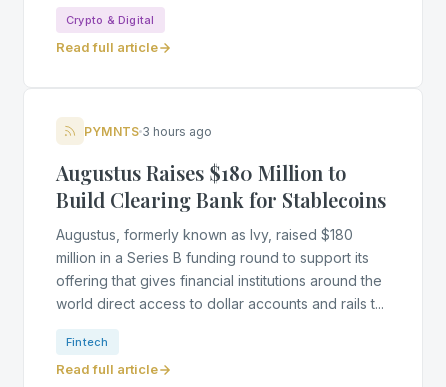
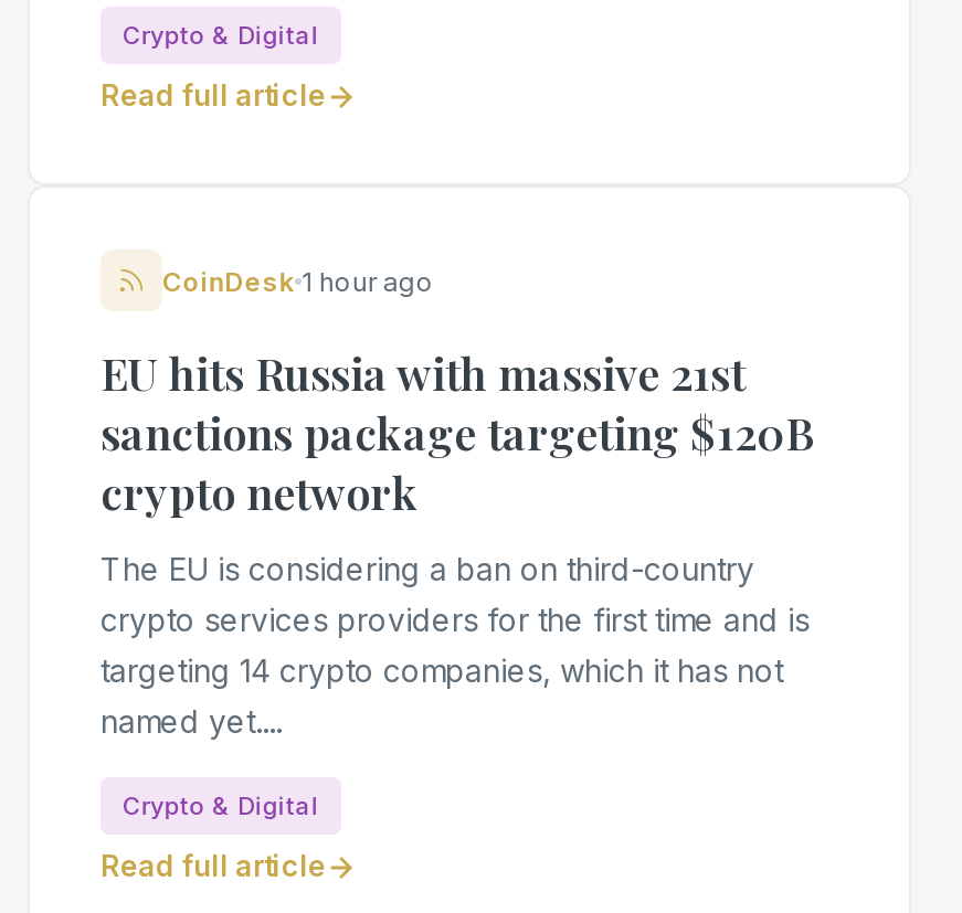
- PYMNTS 3 hours ago
+ CoinDesk 1 hour ago

- Augustus Raises $180 Million to
- Build Clearing Bank for Stablecoins
+ EU hits Russia with massive 21st
+ sanctions package targeting $120B
+ crypto network

- Augustus, formerly known as Ivy, raised $180
- million in a Series B funding round to support its
- offering that gives financial institutions around the
- world direct access to dollar accounts and rails t...
+ The EU is considering a ban on third-country
+ crypto services providers for the first time and is
+ targeting 14 crypto companies, which it has not
+ named yet....

- Fintech
+ Crypto & Digital
